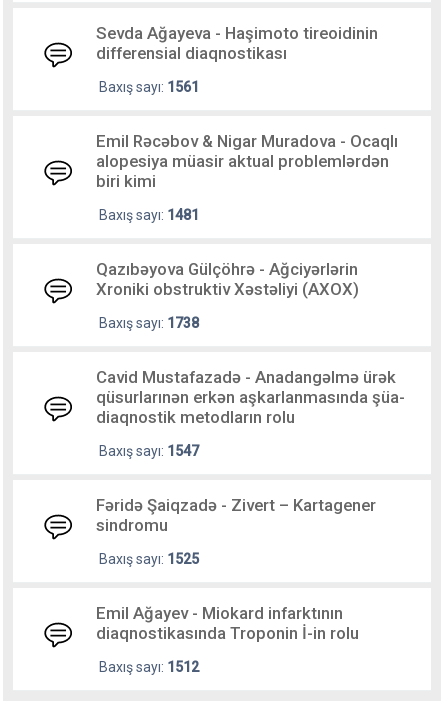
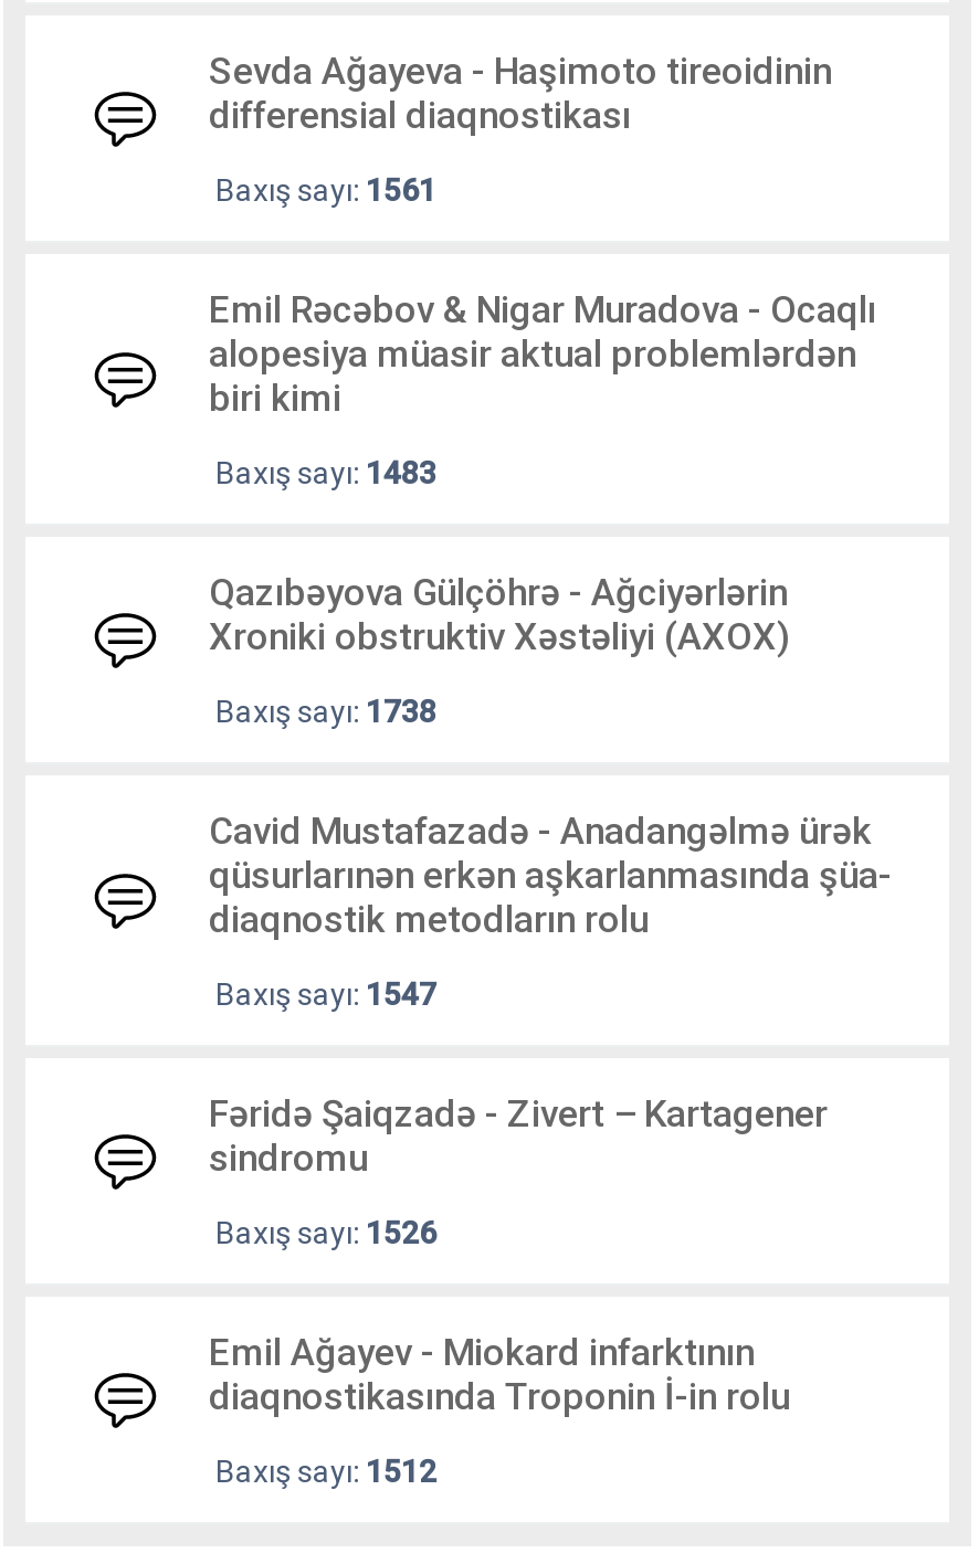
- Baxış sayı: 1481
+ Baxış sayı: 1483

- Baxış sayı: 1525
+ Baxış sayı: 1526
